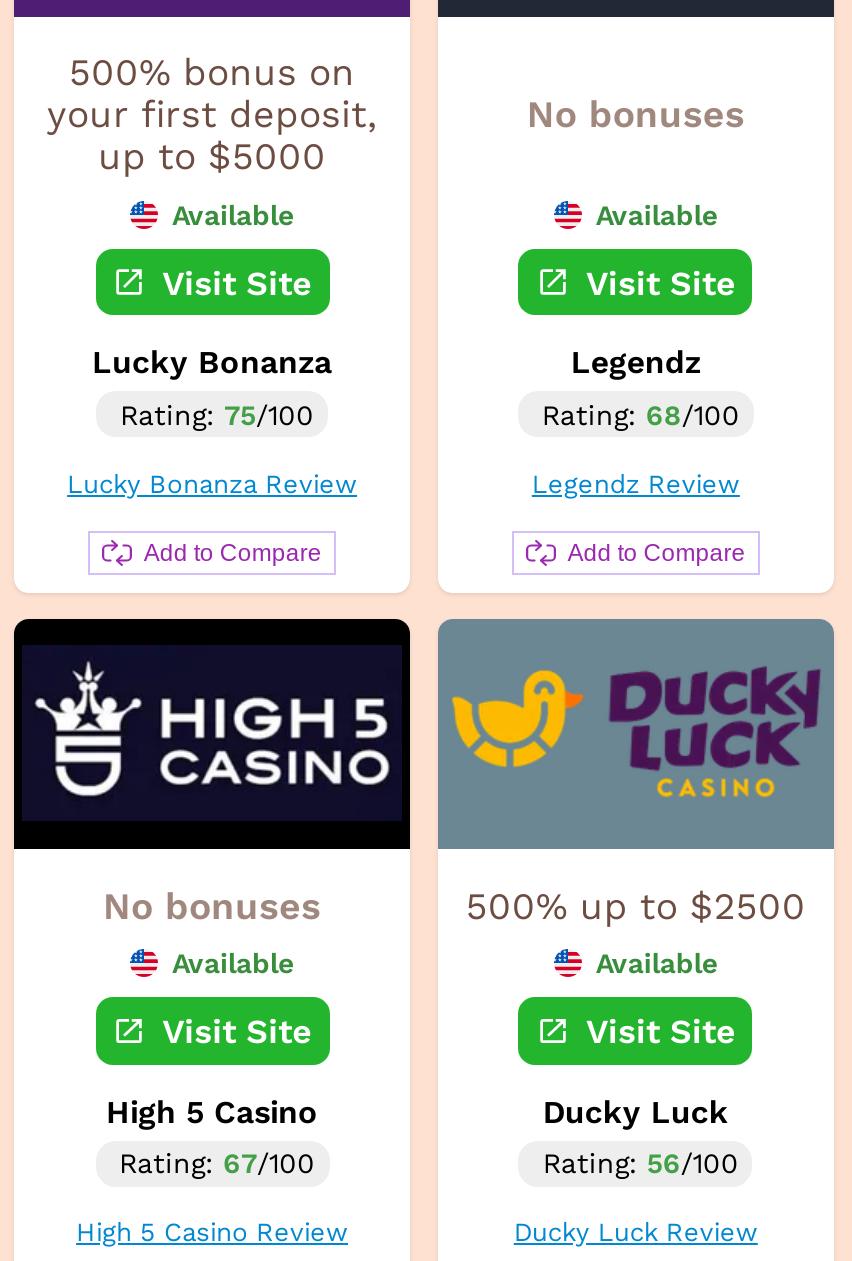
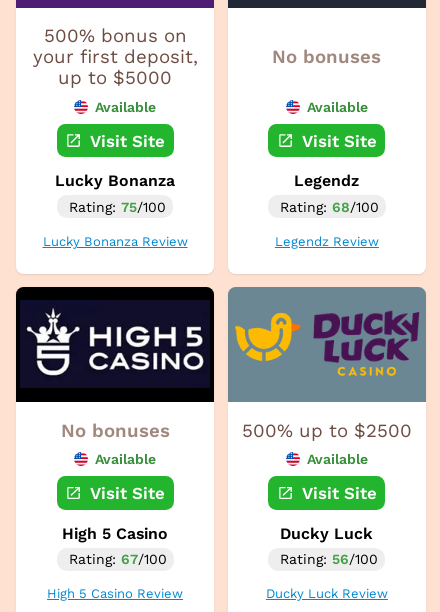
- Add to Compare

- Add to Compare
